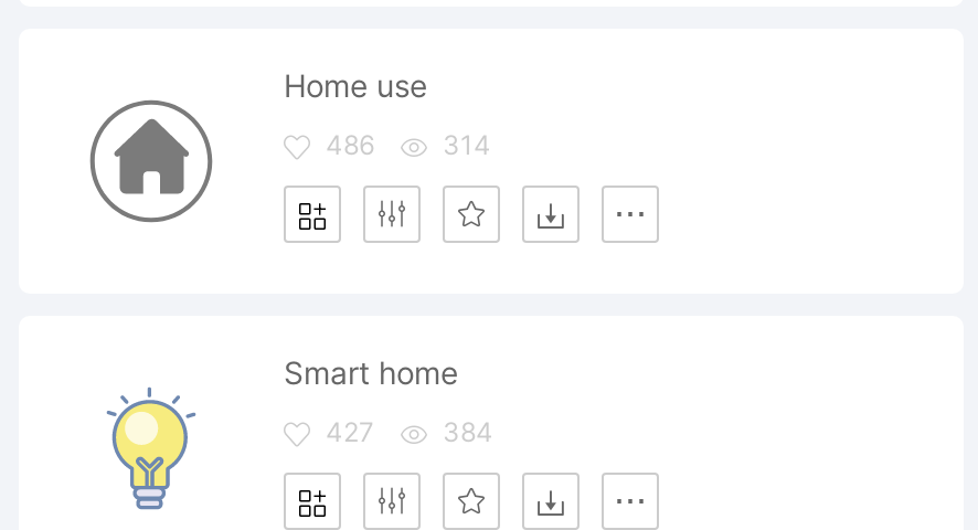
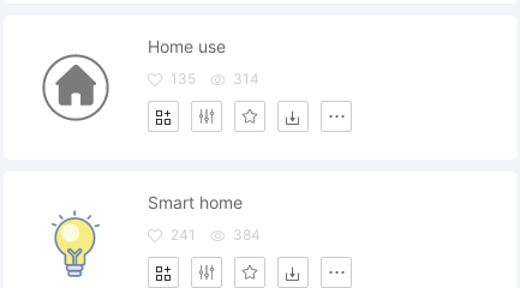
- 486
+ 135

- 427
+ 241
